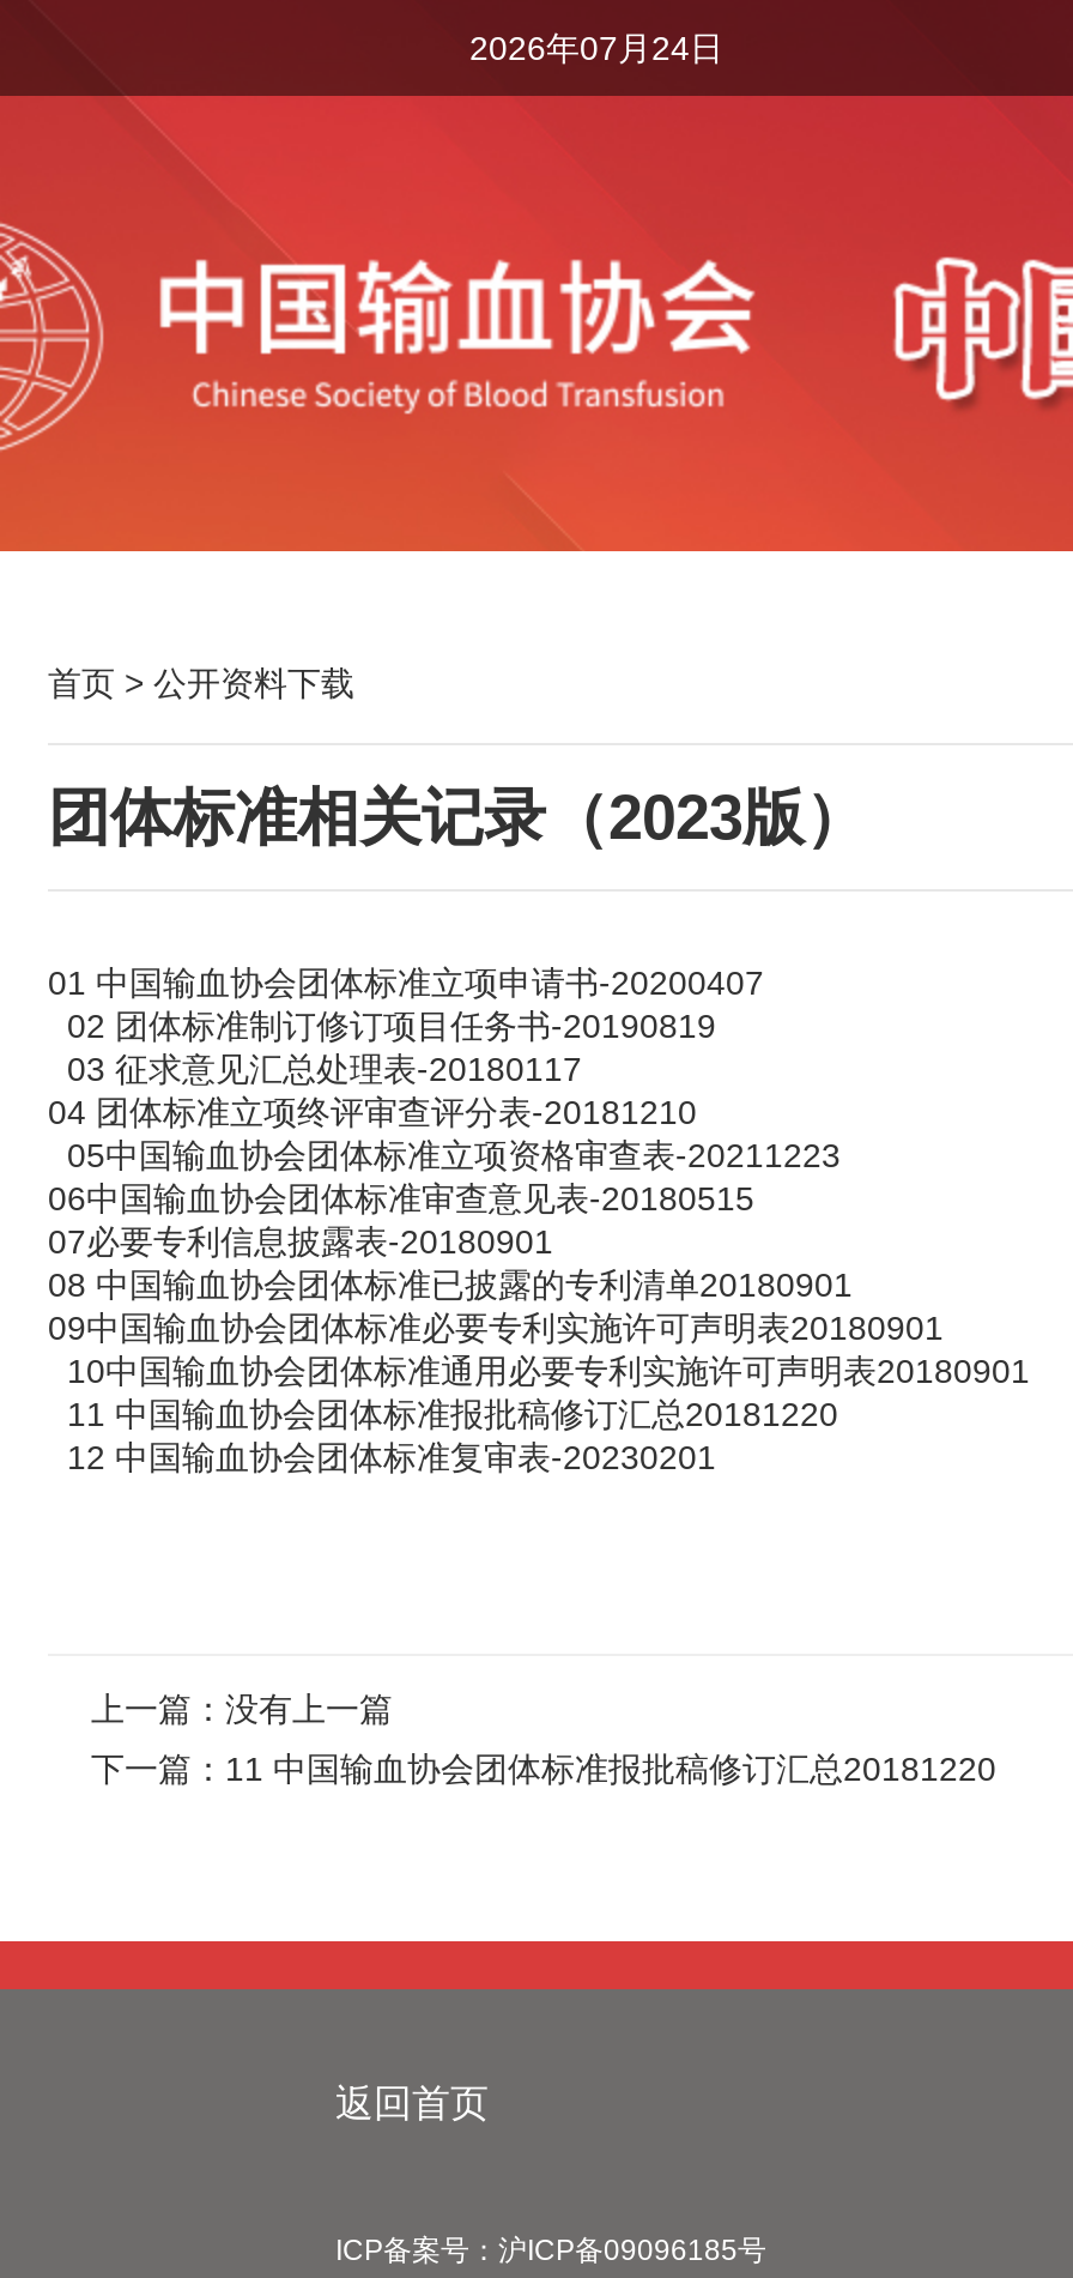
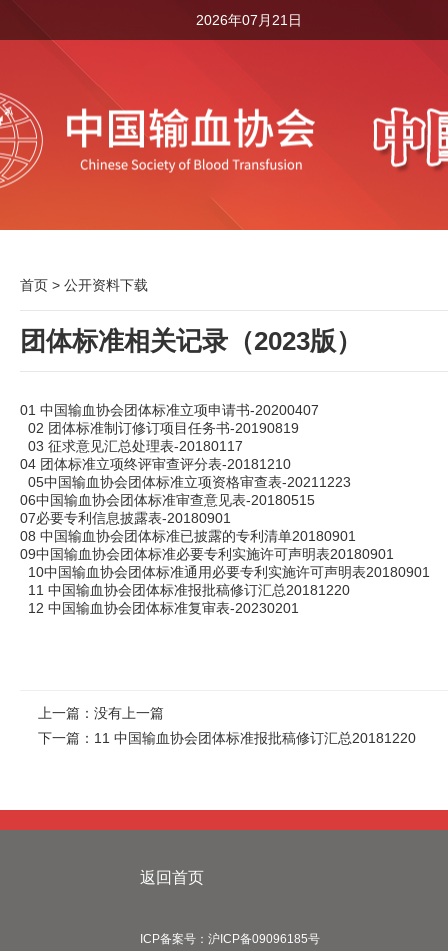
- 2026年07月24日
+ 2026年07月21日
